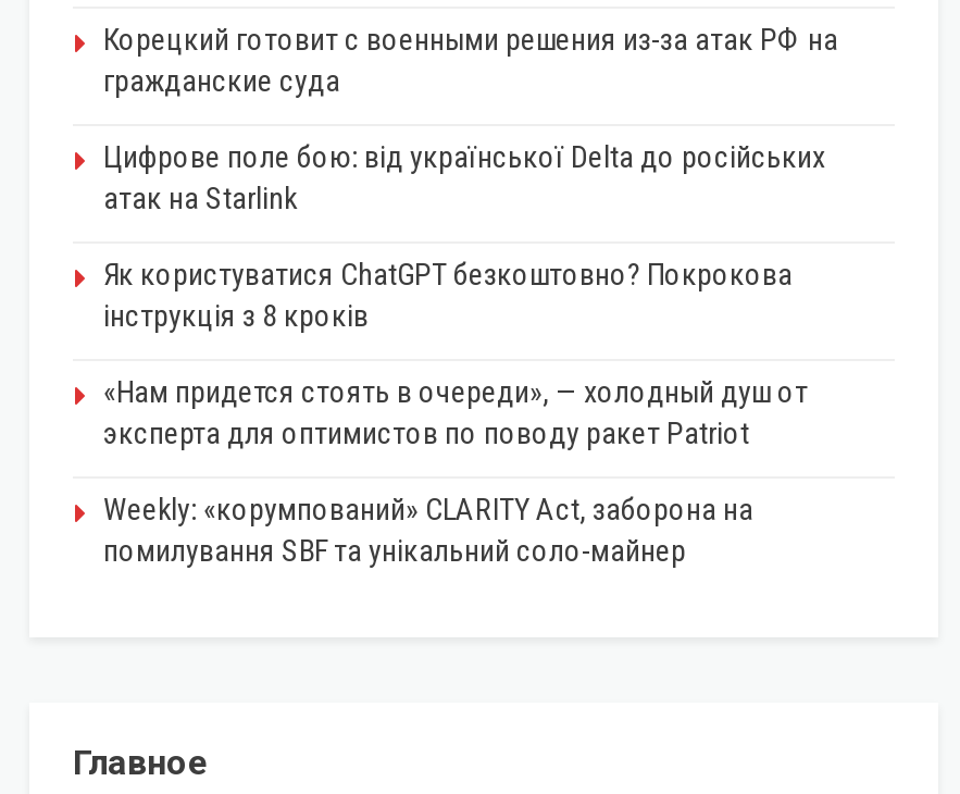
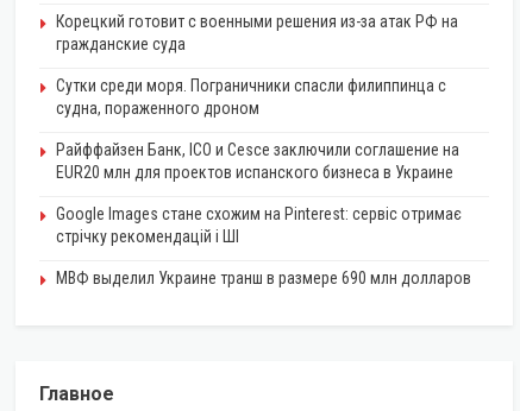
- Цифрове поле бою: від української Delta до російських
- атак на Starlink
+ Сутки среди моря. Пограничники спасли филиппинца с
+ судна, пораженного дроном

- Як користуватися ChatGPT безкоштовно? Покрокова
- інструкція з 8 кроків
+ Райффайзен Банк, ICO и Cesce заключили соглашение на
+ EUR20 млн для проектов испанского бизнеса в Украине

- «Нам придется стоять в очереди», — холодный душ от
- эксперта для оптимистов по поводу ракет Patriot
+ Google Images стане схожим на Pinterest: сервіс отримає
+ стрічку рекомендацій і ШІ

- Weekly: «корумпований» CLARITY Act, заборона на
- помилування SBF та унікальний соло-майнер
+ МВФ выделил Украине транш в размере 690 млн долларов
